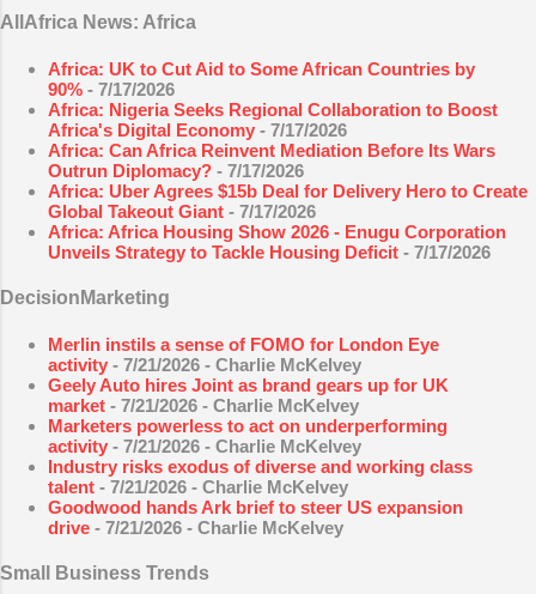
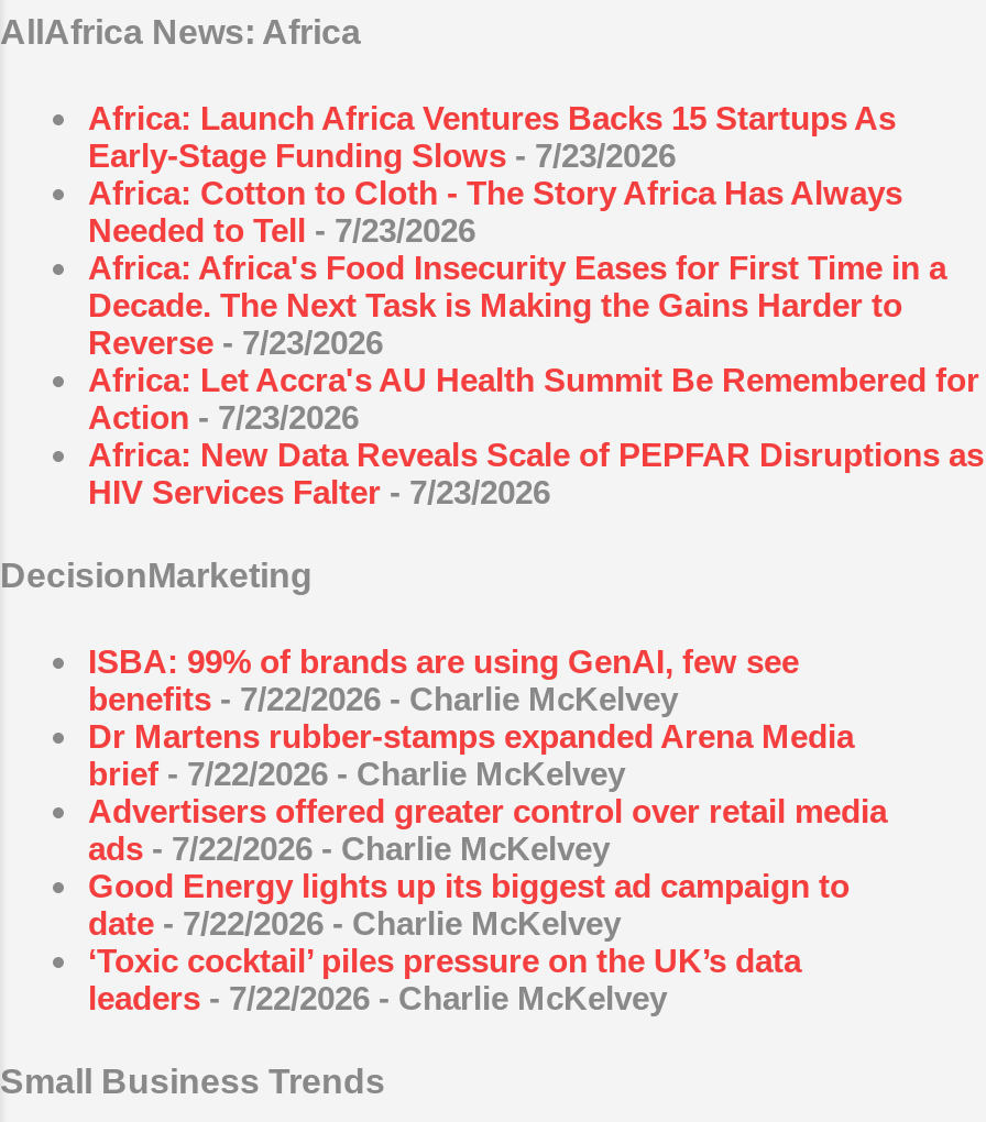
- Africa: UK to Cut Aid to Some African Countries by
- 90% - 7/17/2026
- Africa: Nigeria Seeks Regional Collaboration to Boost
- Africa's Digital Economy- 7/17/2026
- Africa: Can Africa Reinvent Mediation Before Its Wars
- Outrun Diplomacy? - 7/17/2026
- Africa: Uber Agrees $15b Deal for Delivery Hero to Create
- Global Takeout Giant - 7/17/2026
- Africa: Africa Housing Show 2026 - Enugu Corporation
- Unveils Strategy to Tackle Housing Deficit - 7/17/2026
+ Africa: Launch Africa Ventures Backs 15 Startups As
+ Early-Stage Funding Slows - 7/23/2026
+ Africa: Cotton to Cloth - The Story Africa Has Always
+ Needed to Tell - 7/23/2026
+ Africa: Africa's Food Insecurity Eases for First Time in a
+ Decade. The Next Task is Making the Gains Harder to
+ Reverse - 7/23/2026
+ Africa: Let Accra's AU Health Summit Be Remembered for
+ Action - 7/23/2026
+ Africa: New Data Reveals Scale of PEPFAR Disruptions as
+ HIV Services Falter - 7/23/2026

- Merlin instils a sense of FOMO for London Eye
- activity - 7/21/2026 - Charlie McKelvey
- Geely Auto hires Joint as brand gears up for UK
- market - 7/21/2026 - Charlie McKelvey
- Marketers powerless to act on underperforming
- activity - 7/21/2026 - Charlie McKelvey
- Industry risks exodus of diverse and working class
- talent - 7/21/2026- Charlie McKelvey
- Goodwood hands Ark brief to steer US expansion
- drive - 7/21/2026 - Charlie McKelvey
+ ISBA: 99% of brands are using GenAI, few see
+ benefits - 7/22/2026 - Charlie McKelvey
+ Dr Martens rubber-stamps expanded Arena Media
+ brief - 7/22/2026 - Charlie McKelvey
+ Advertisers offered greater control over retail media
+ ads - 7/22/2026 - Charlie McKelvey
+ Good Energy lights up its biggest ad campaign to
+ date - 7/22/2026- Charlie McKelvey
+ ‘Toxic cocktail’ piles pressure on the UK’s data
+ leaders - 7/22/2026 - Charlie McKelvey
